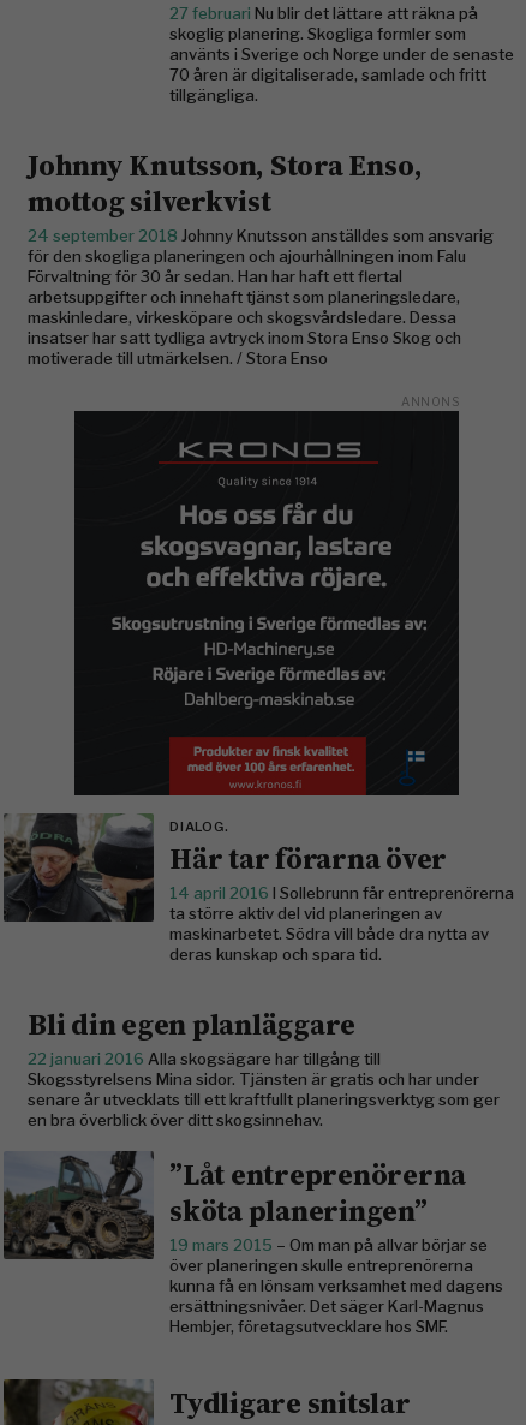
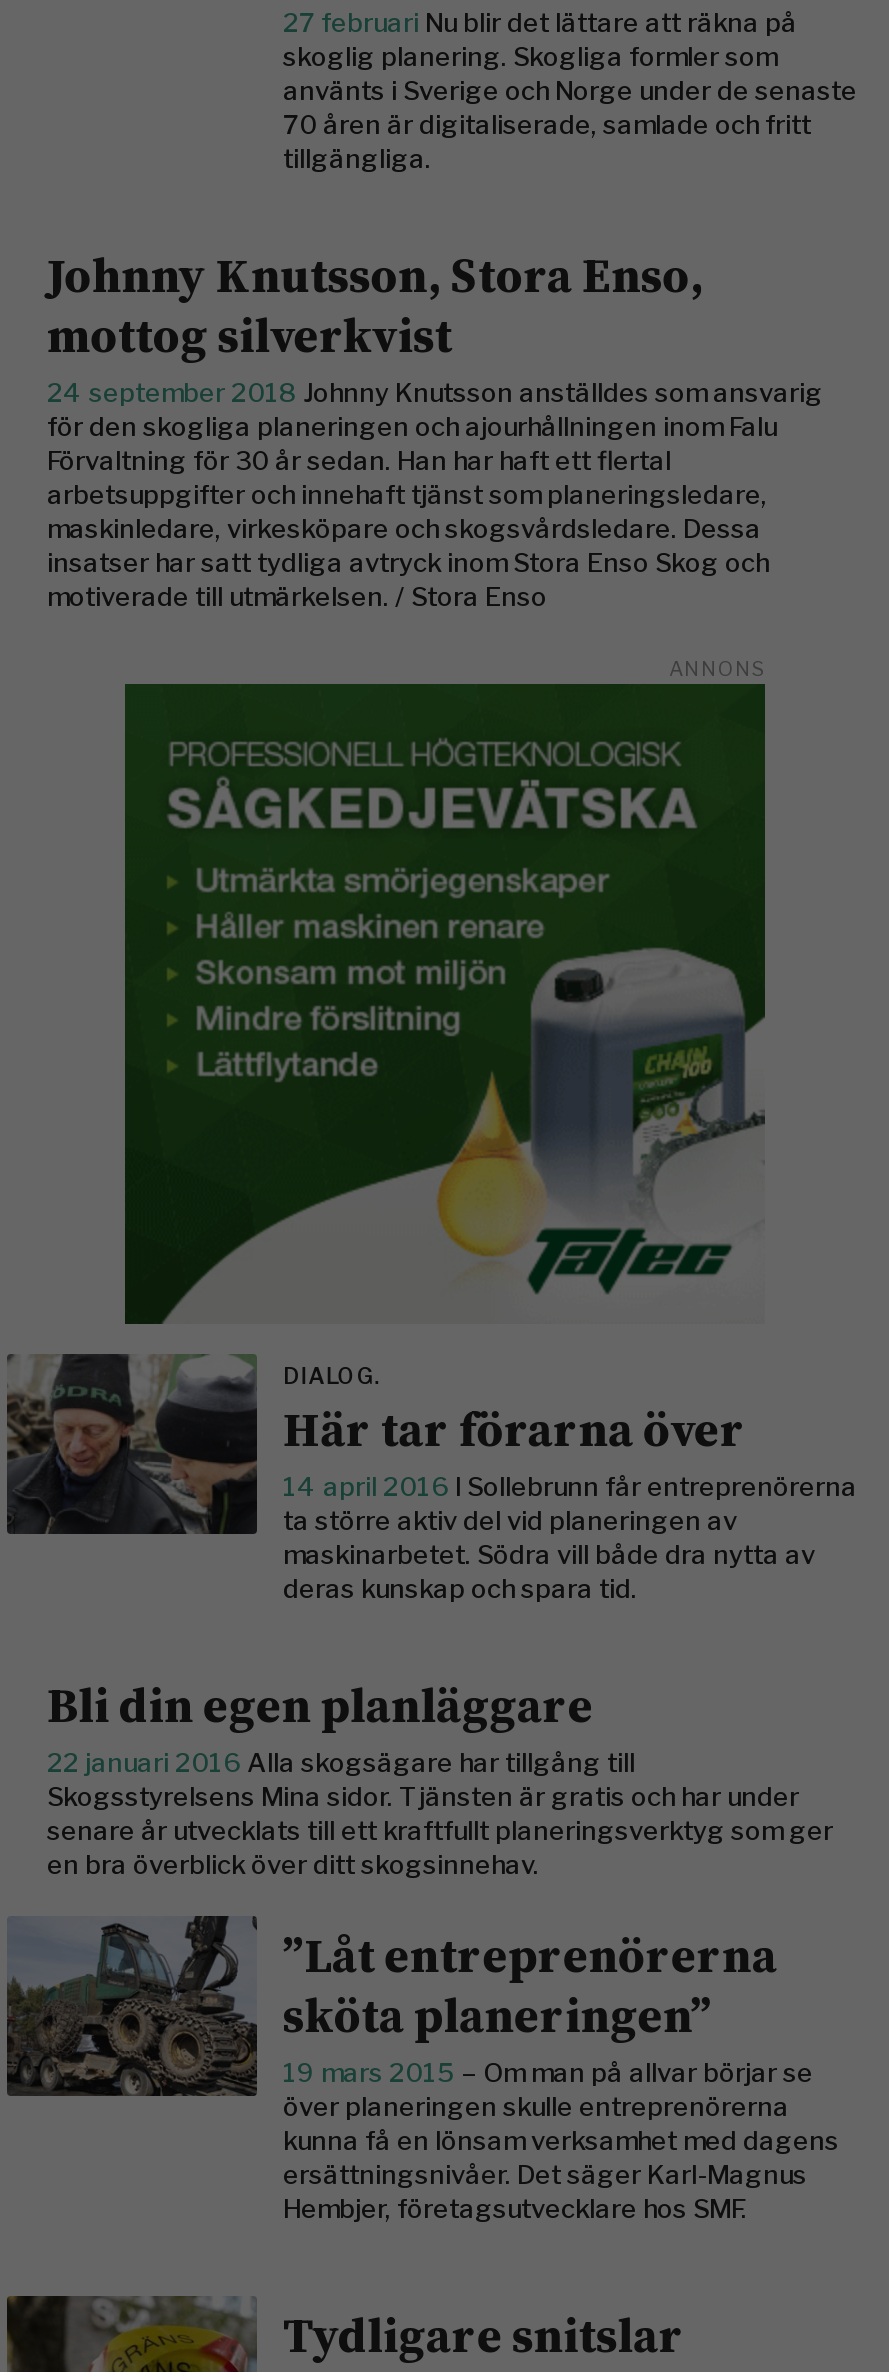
- [image]
+ [image]
